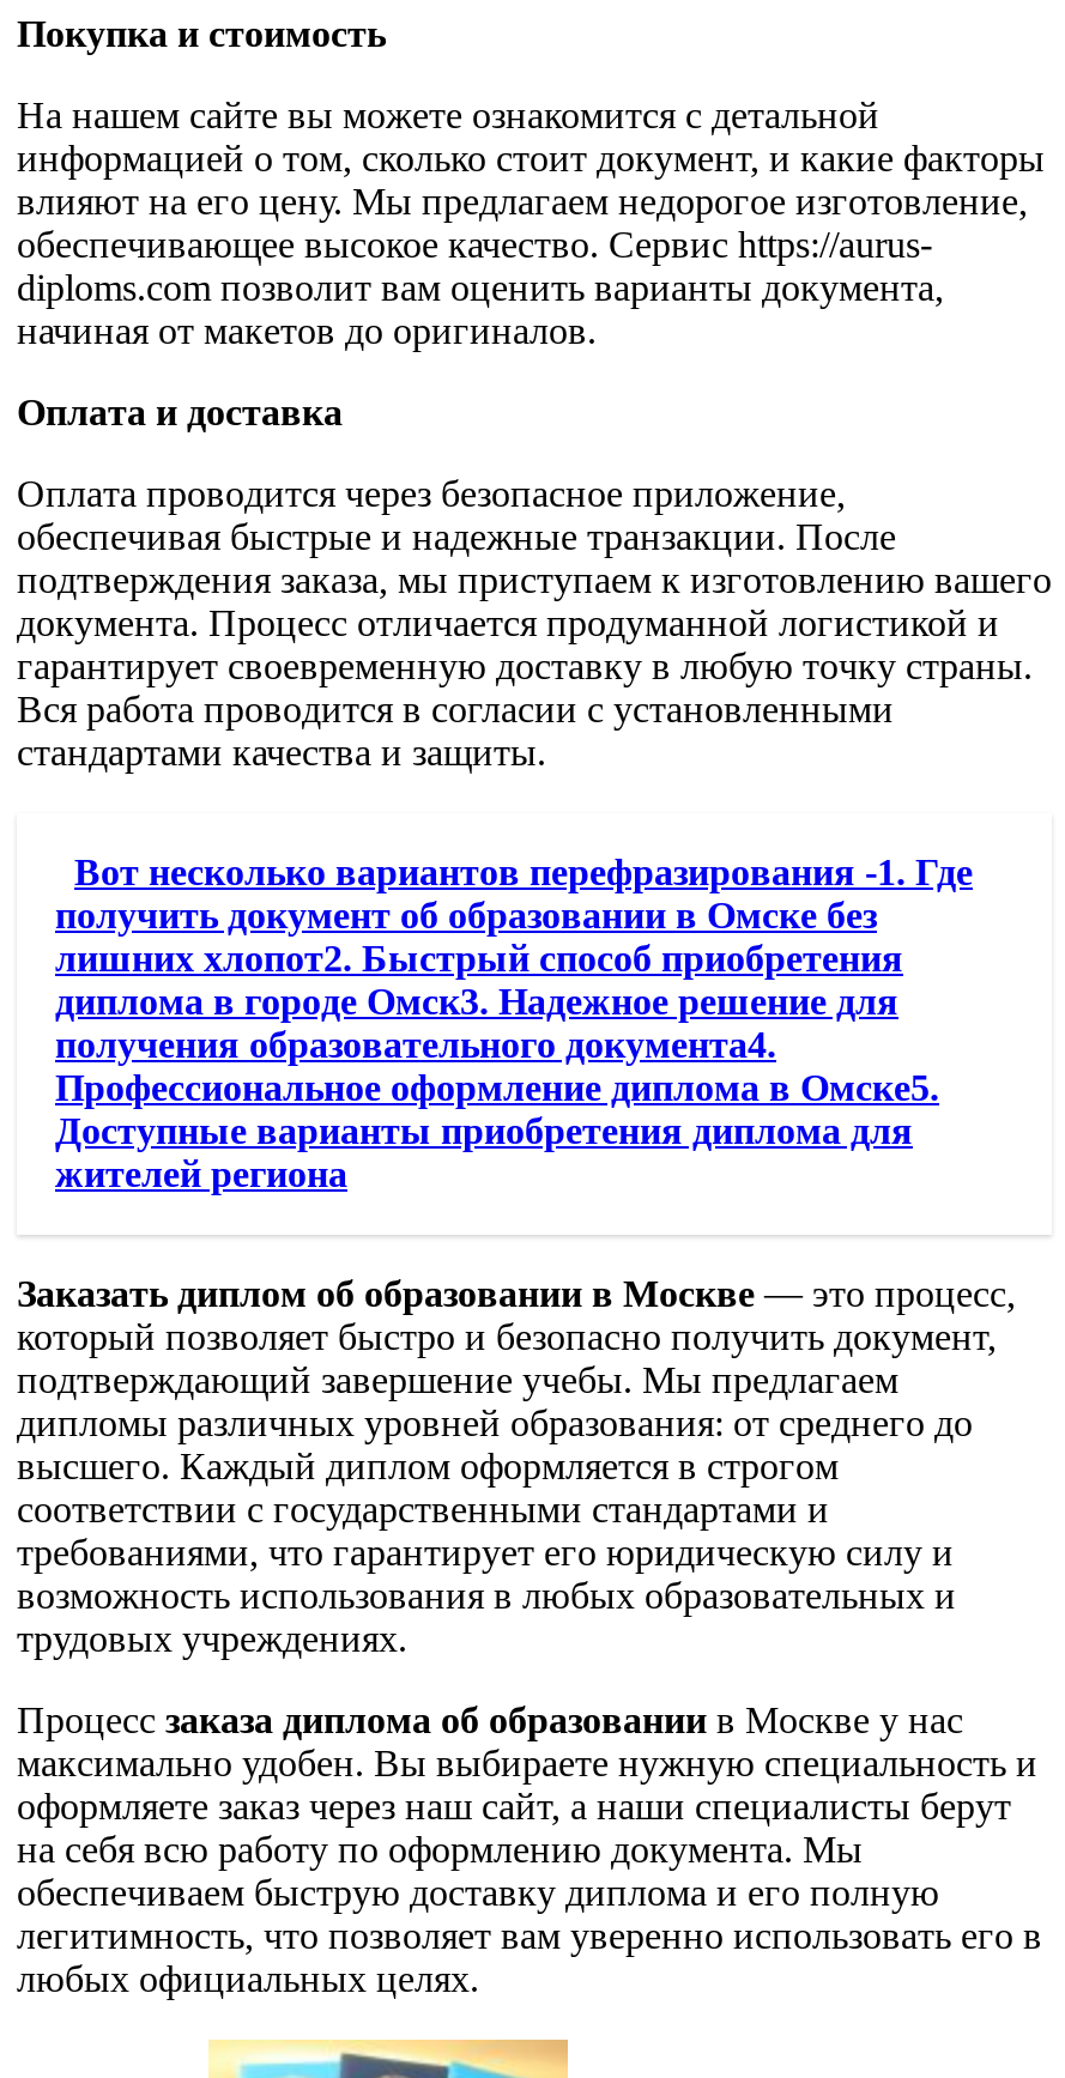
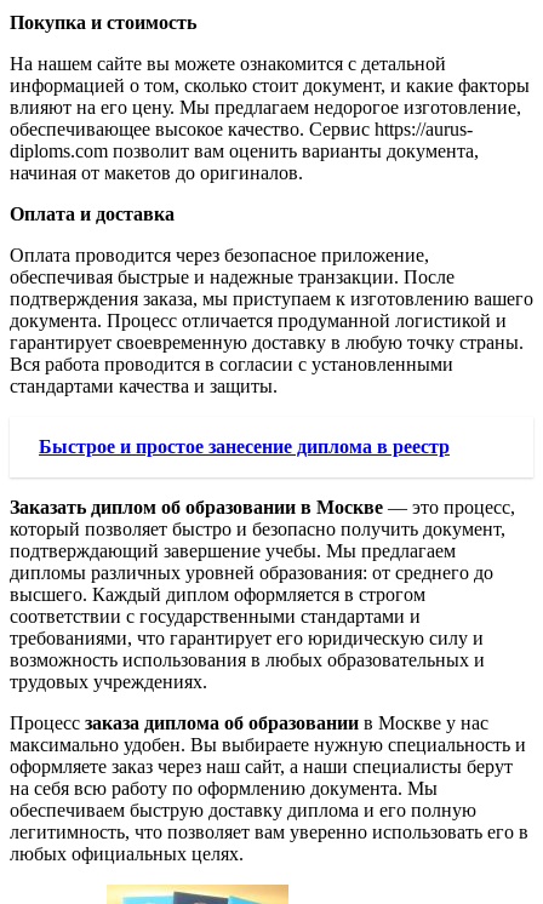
- Вот несколько вариантов перефразирования -1. Где
- получить документ об образовании в Омске без
- лишних хлопот2. Быстрый способ приобретения
- диплома в городе Омск3. Надежное решение для
- получения образовательного документа4.
- Профессиональное оформление диплома в Омске5.
- Доступные варианты приобретения диплома для
- жителей региона
+ Быстрое и простое занесение диплома в реестр
